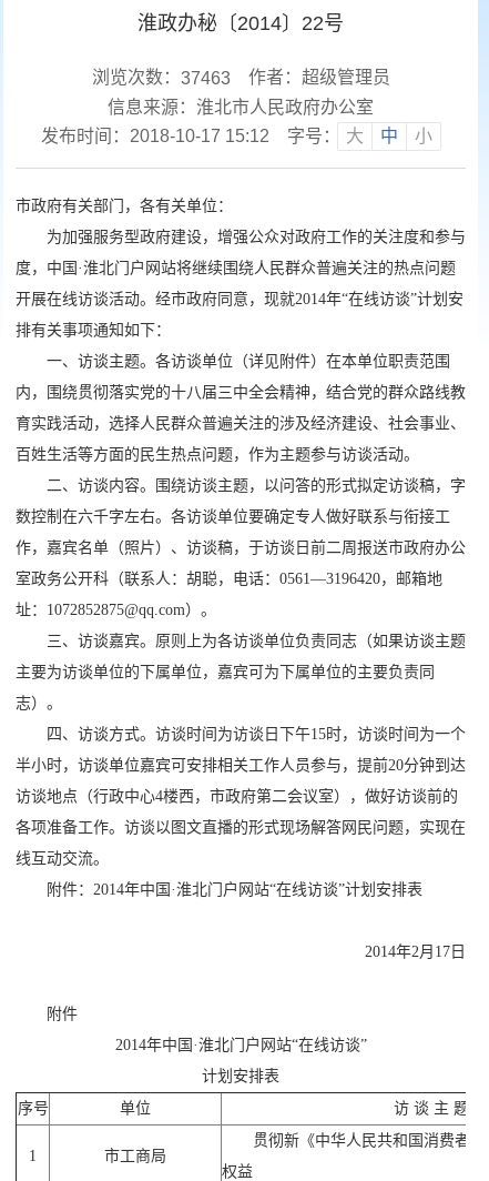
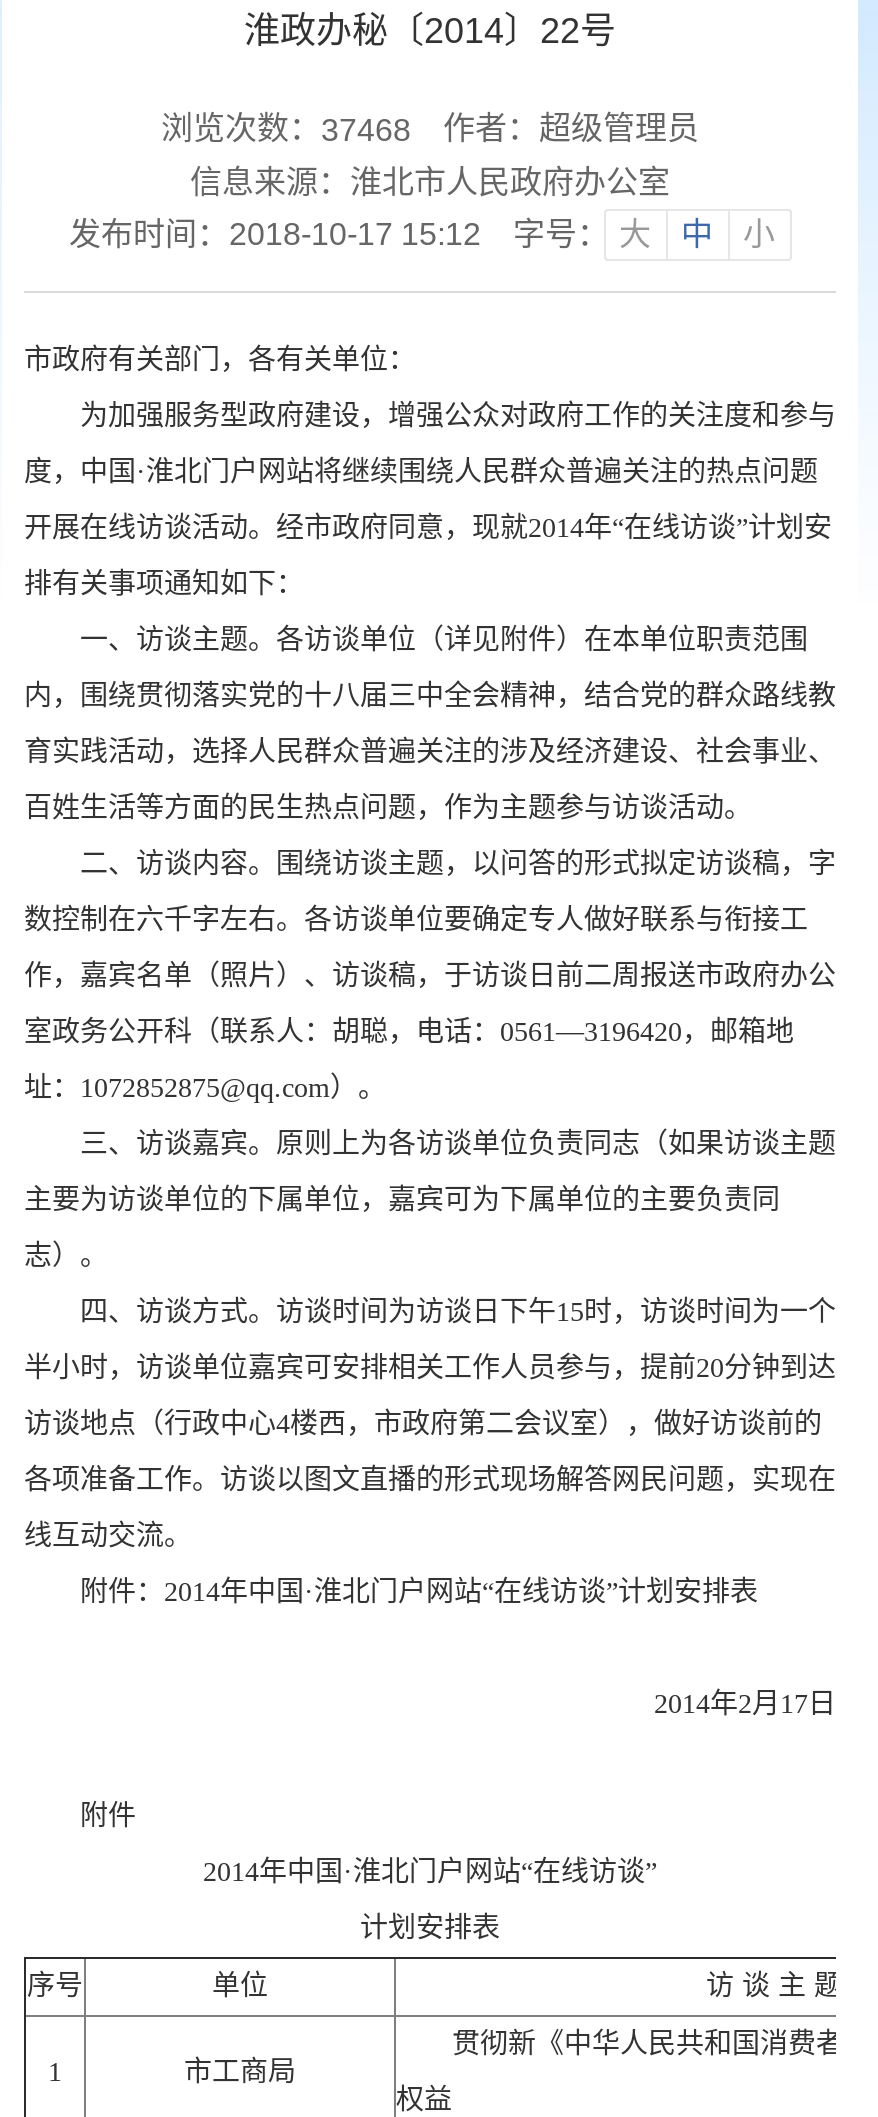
- 浏览次数：37463 作者：超级管理员
+ 浏览次数：37468 作者：超级管理员
